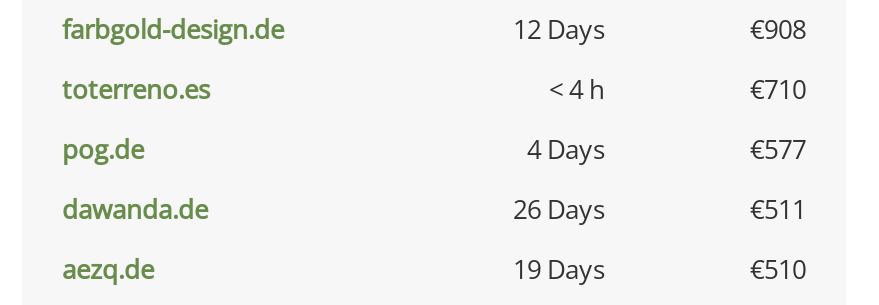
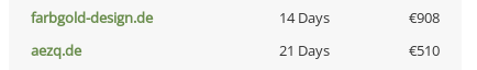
- 12 Days
+ 14 Days

- toterreno.es
- < 4 h
- €710
- pog.de
- 4 Days
- €577
- dawanda.de
- 26 Days
- €511

- 19 Days
+ 21 Days
